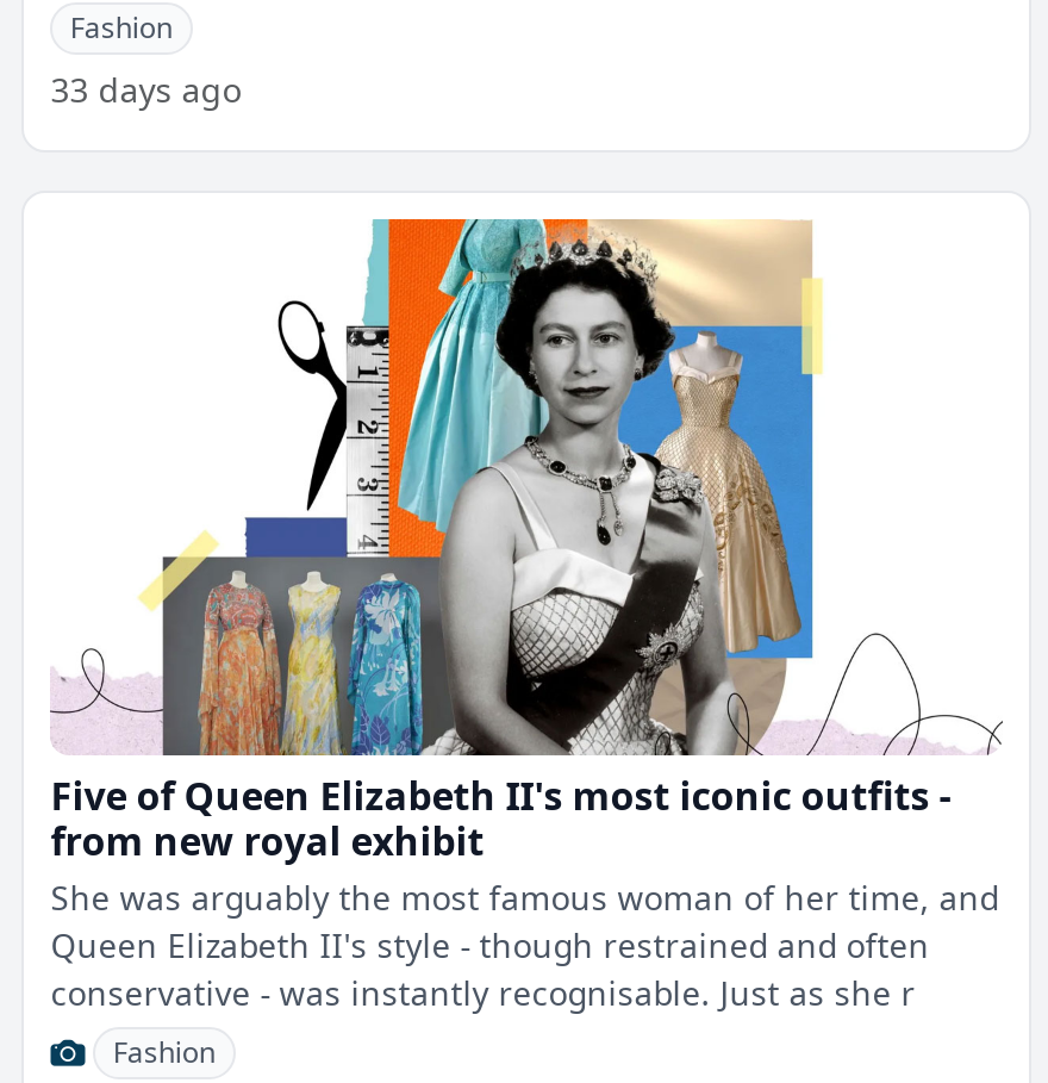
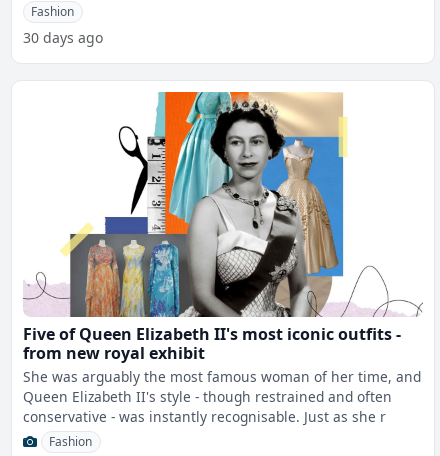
- 33 days ago
+ 30 days ago
